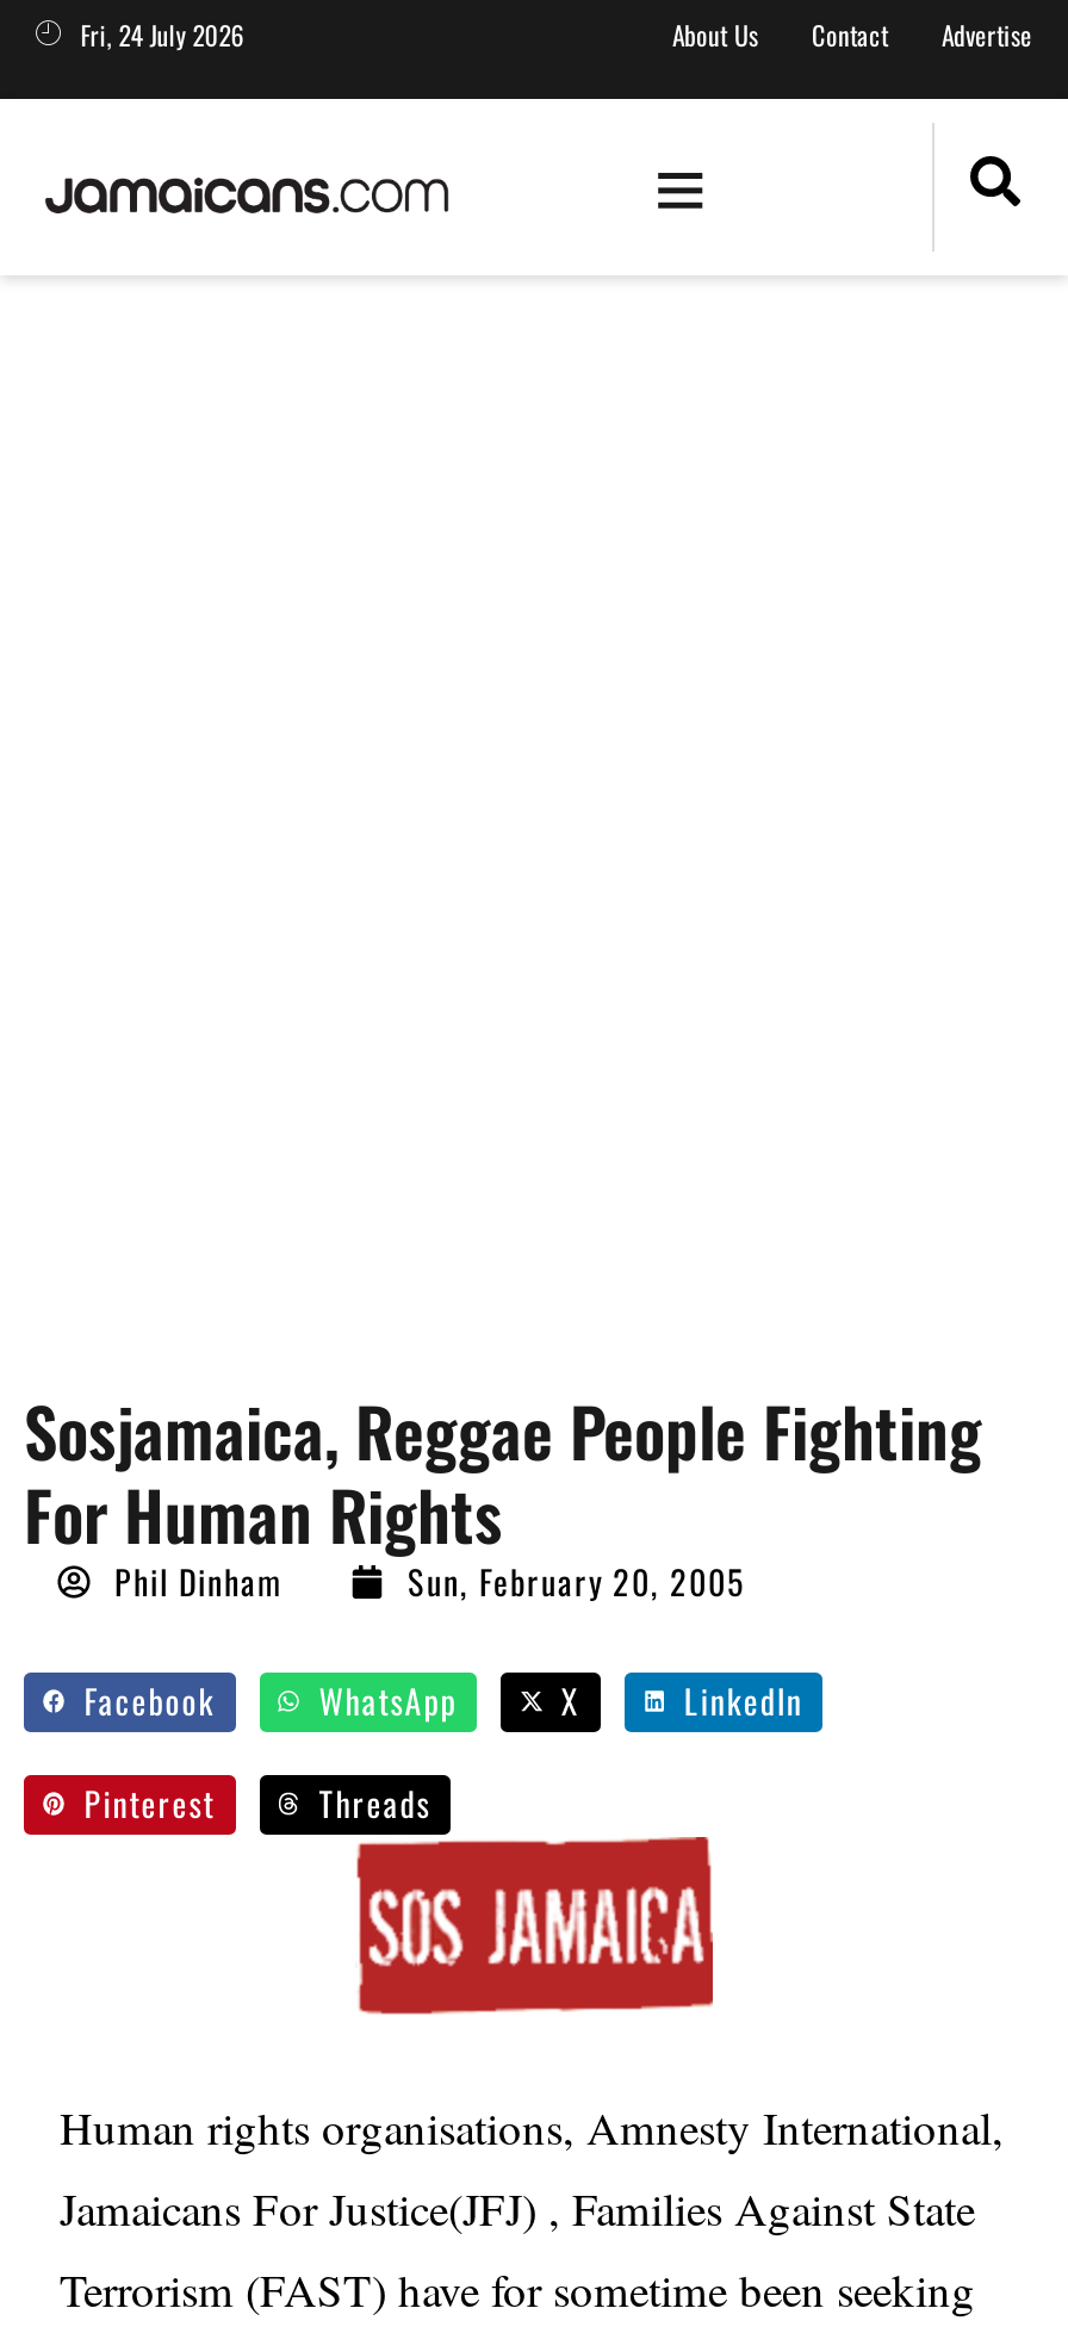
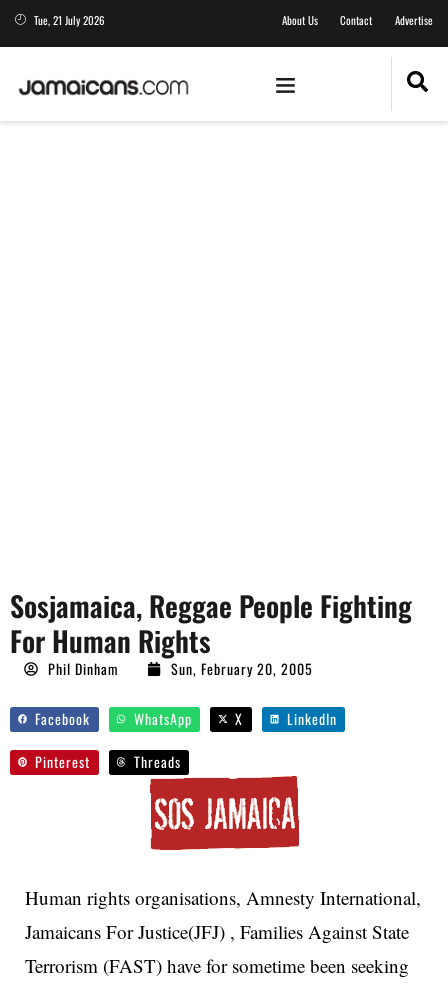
- Fri, 24 July 2026
+ Tue, 21 July 2026
